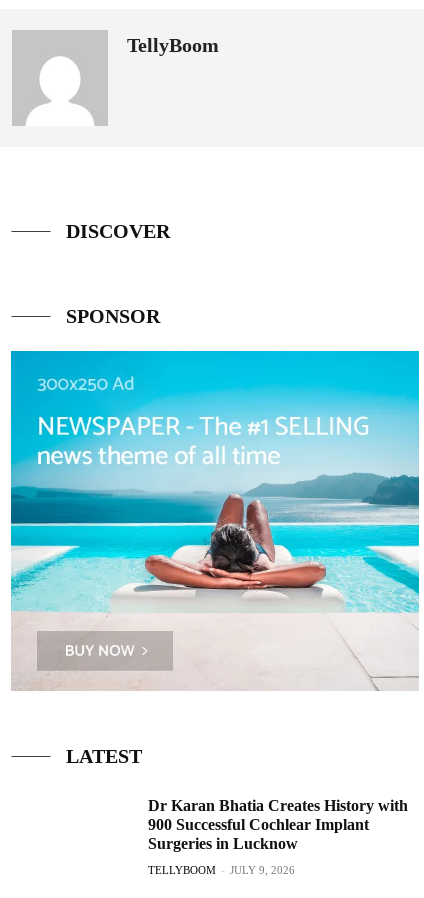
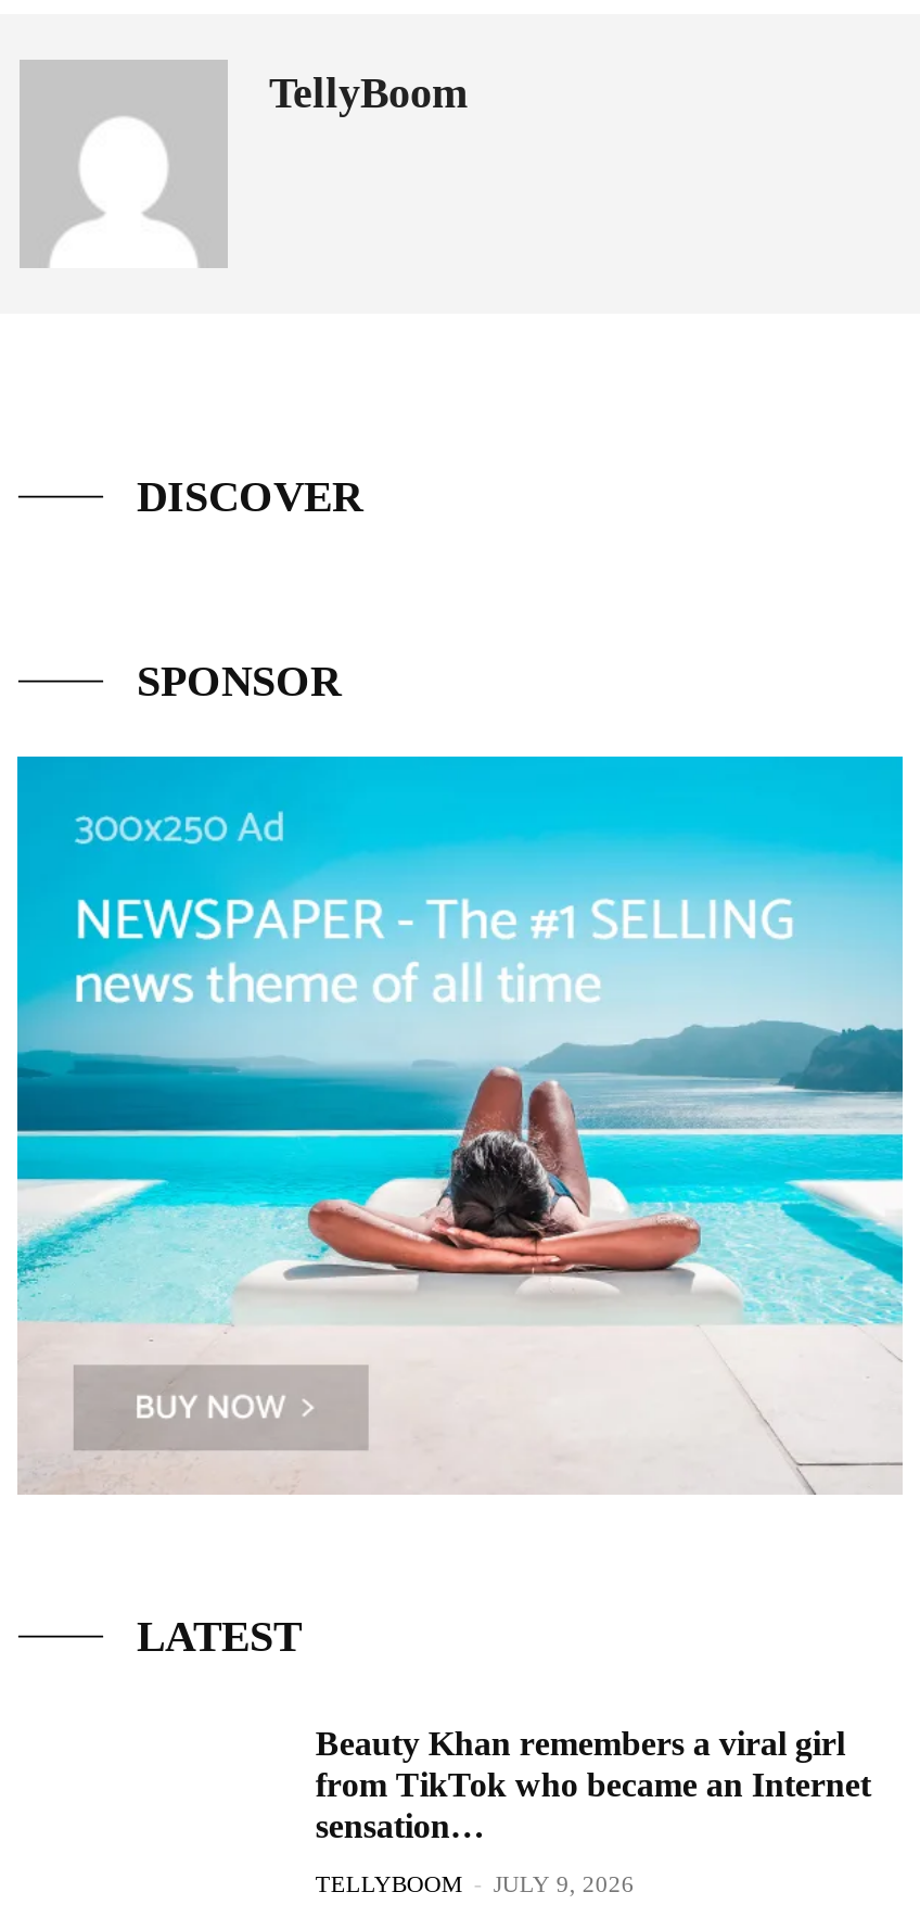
- Dr Karan Bhatia Creates History with
- 900 Successful Cochlear Implant
- Surgeries in Lucknow
+ Beauty Khan remembers a viral girl
+ from TikTok who became an Internet
+ sensation…
